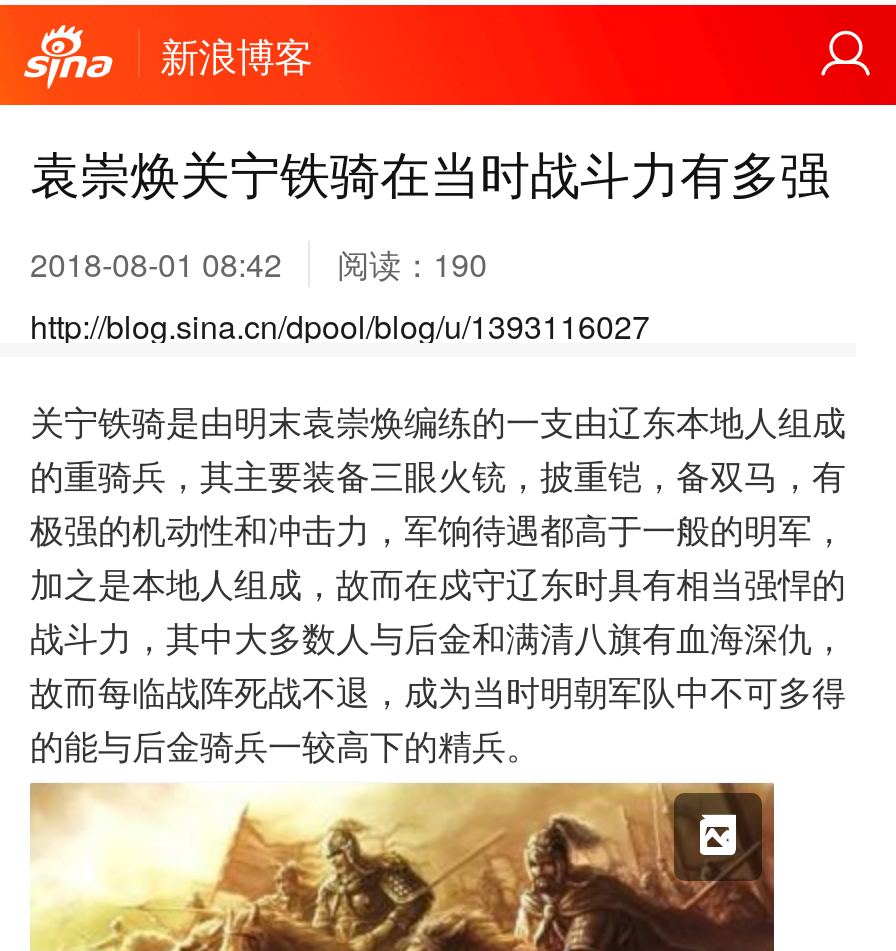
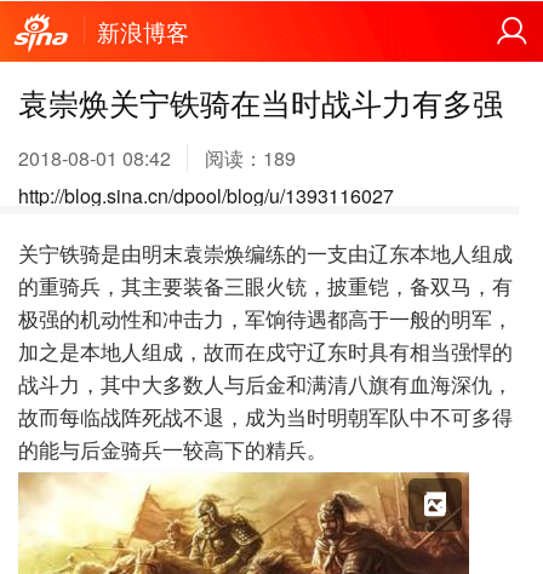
- 2018-08-01 08:42 阅读：190
+ 2018-08-01 08:42 阅读：189
